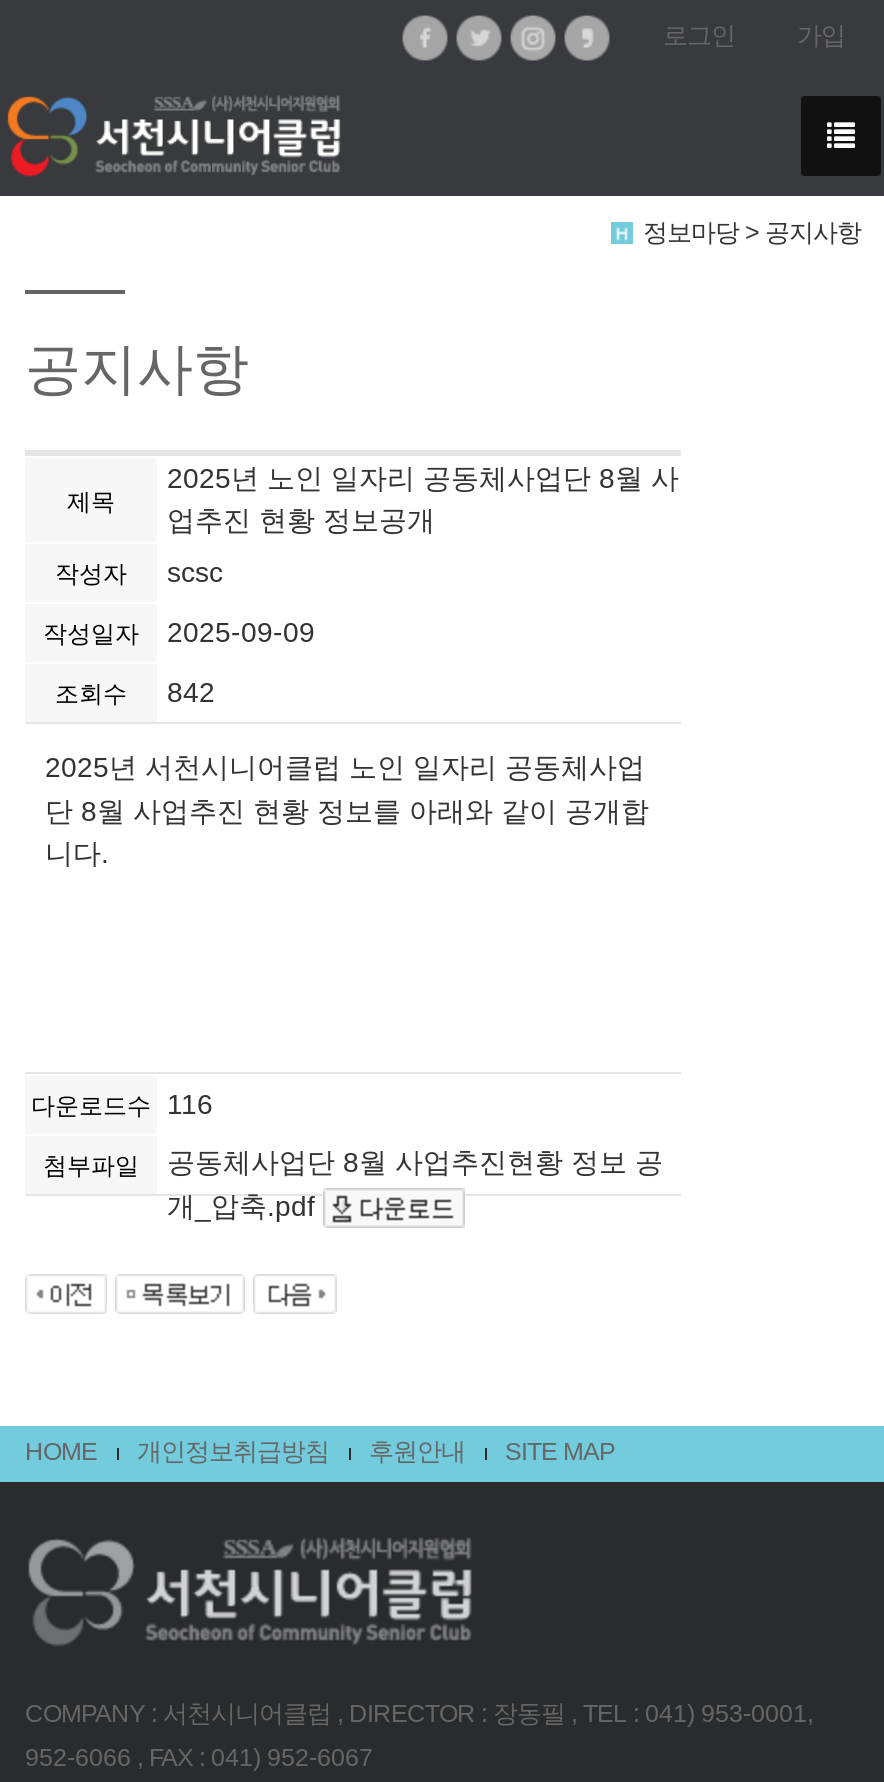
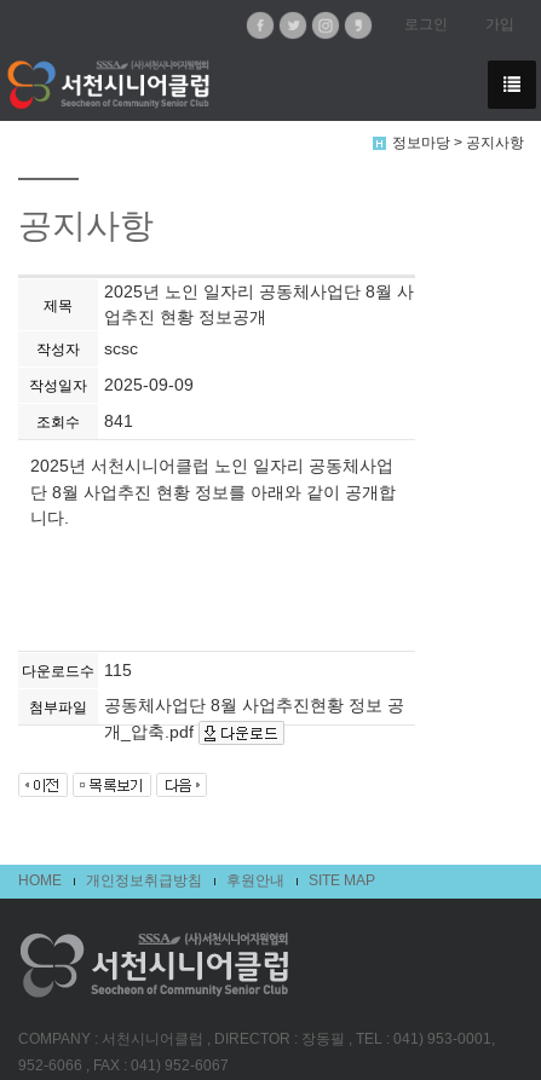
- 조회수 842
+ 조회수 841

- 다운로드수 116
+ 다운로드수 115
